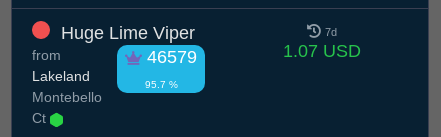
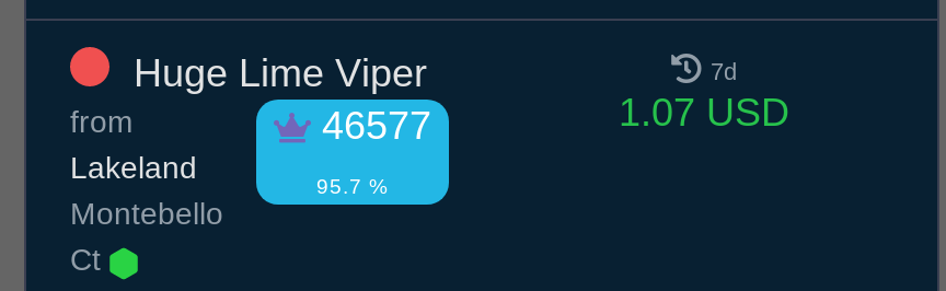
- 46579
+ 46577
